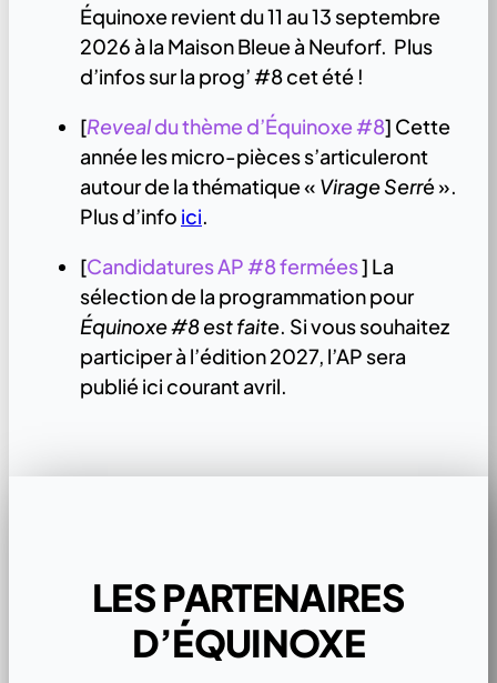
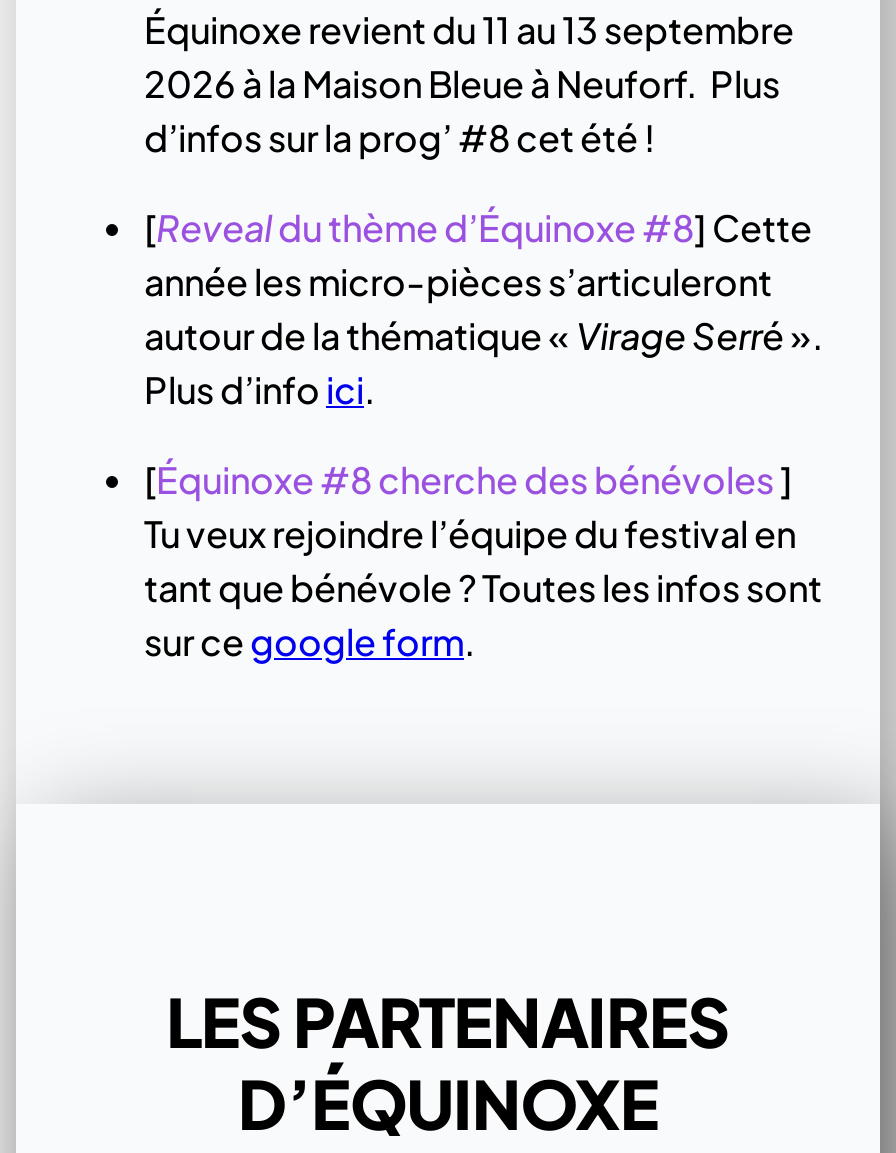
- [Candidatures AP #8 fermées] La
- sélection de la programmation pour
- Équinoxe #8 est faite. Si vous souhaitez
- participer à l’édition 2027, l’AP sera
- publié ici courant avril.
+ [Équinoxe #8 cherche des bénévoles]
+ Tu veux rejoindre l’équipe du festival en
+ tant que bénévole ? Toutes les infos sont
+ sur ce google form.
